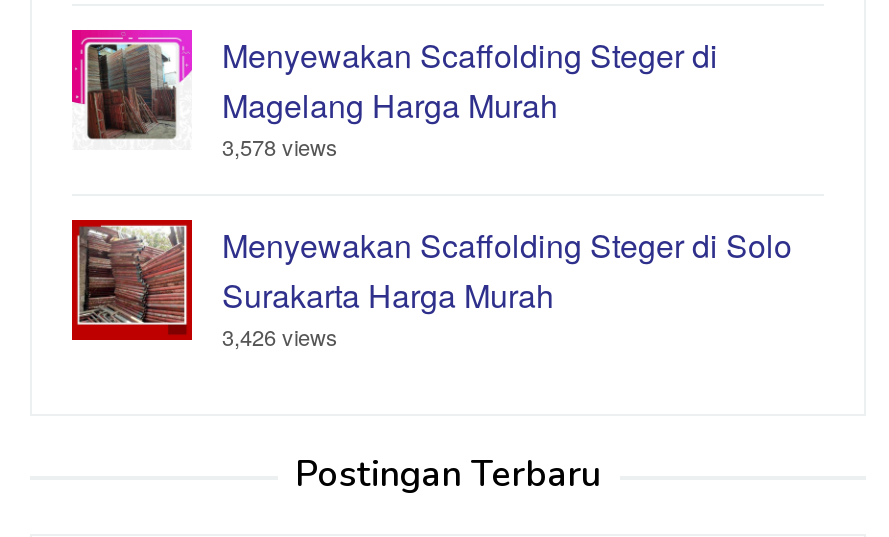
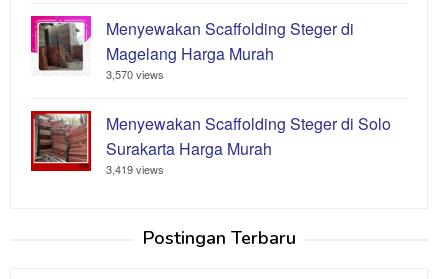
- 3,578 views
+ 3,570 views

- 3,426 views
+ 3,419 views
